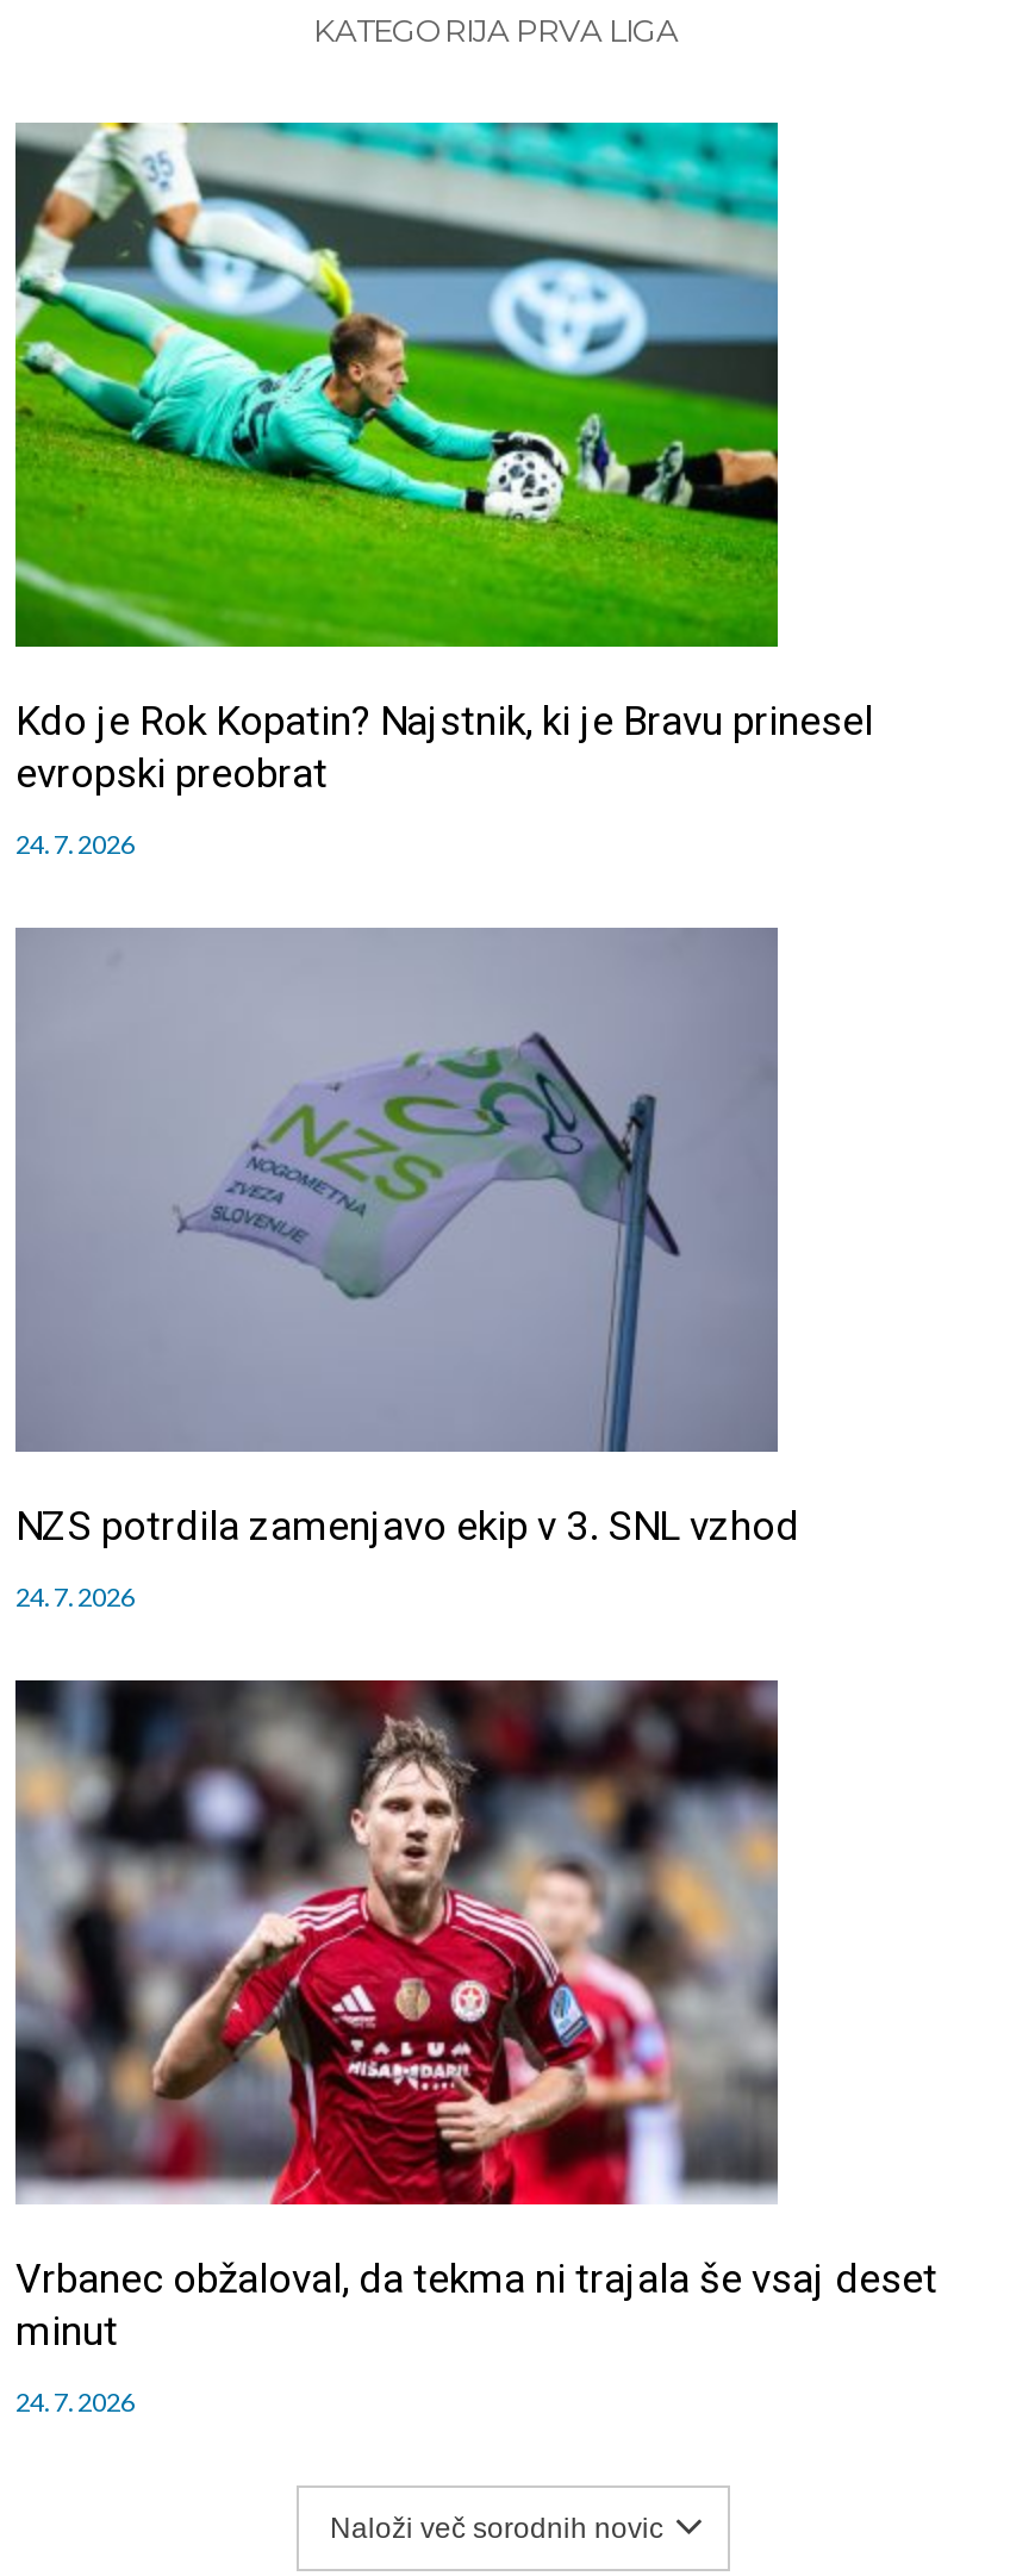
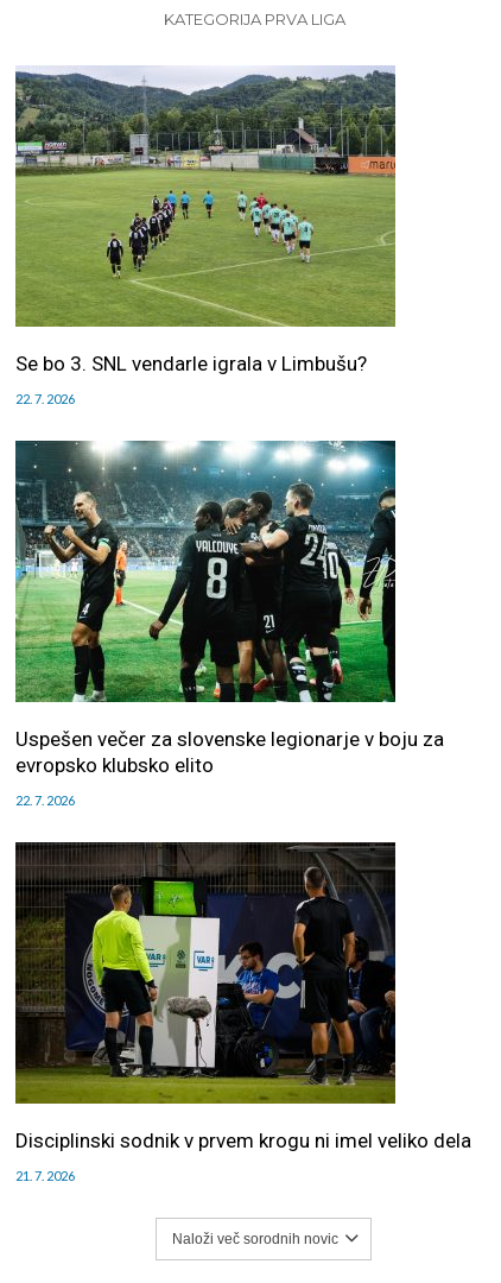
- [image]
- Kdo je Rok Kopatin? Najstnik, ki je Bravu prinesel
- evropski preobrat
+ [image]
+ Se bo 3. SNL vendarle igrala v Limbušu?

- 24. 7. 2026
+ 22. 7. 2026

- [image]
- NZS potrdila zamenjavo ekip v 3. SNL vzhod
+ [image]
+ Uspešen večer za slovenske legionarje v boju za
+ evropsko klubsko elito

- 24. 7. 2026
+ 22. 7. 2026

- [image]
- Vrbanec obžaloval, da tekma ni trajala še vsaj deset
- minut
+ [image]
+ Disciplinski sodnik v prvem krogu ni imel veliko dela

- 24. 7. 2026
+ 21. 7. 2026
